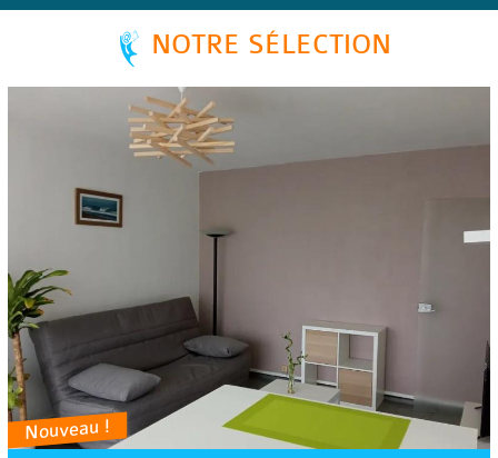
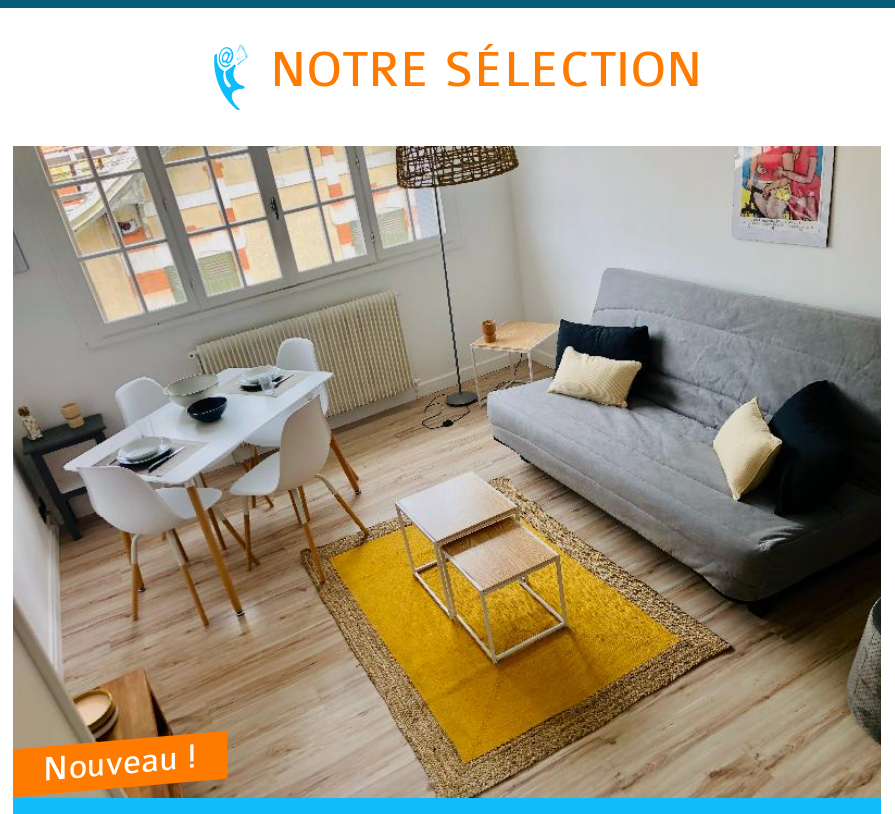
- [image]
+ [image]
